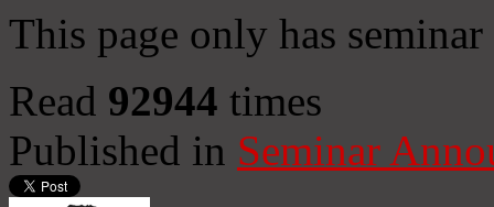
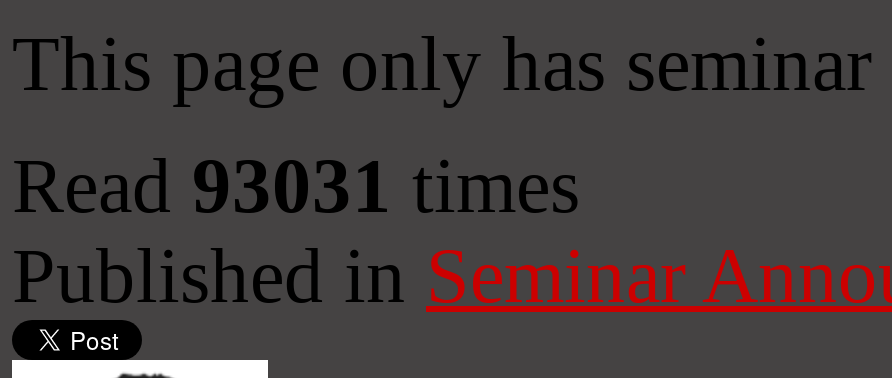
- Read 92944 times
+ Read 93031 times
